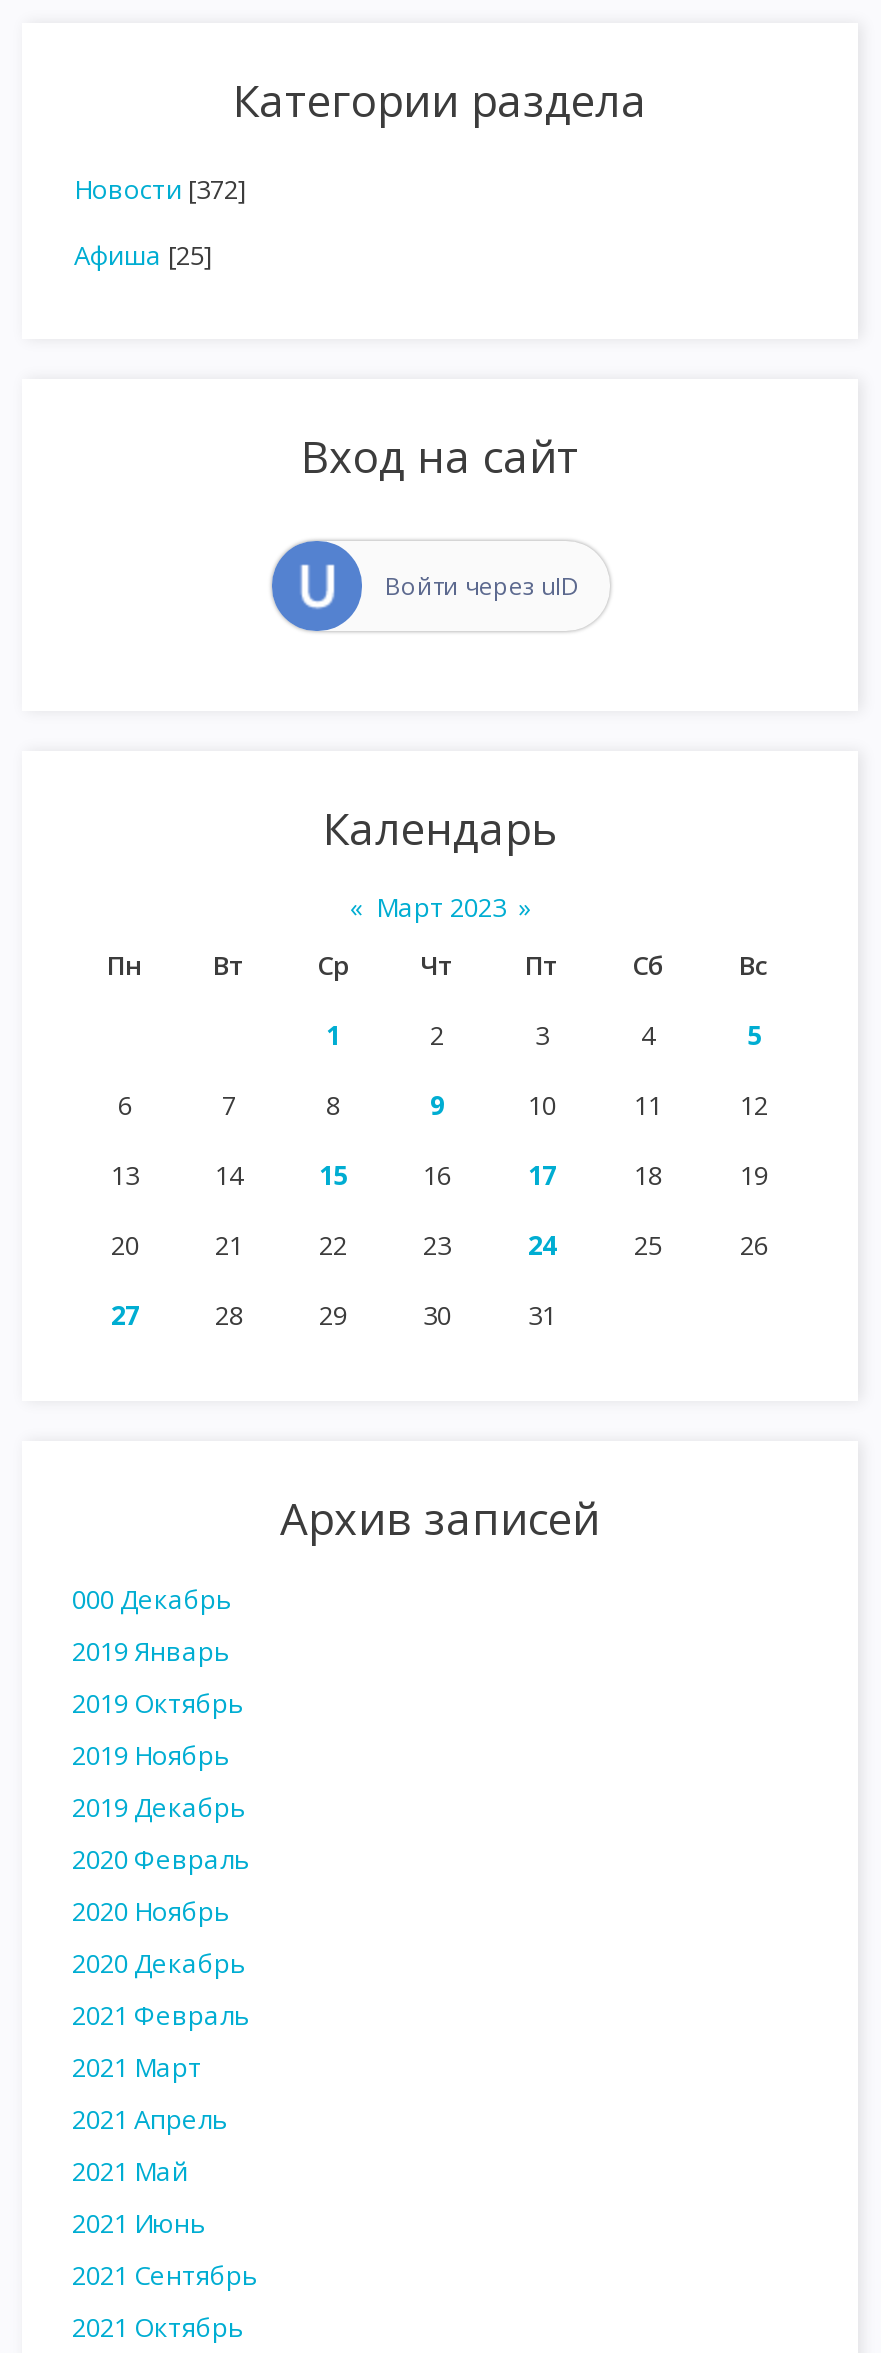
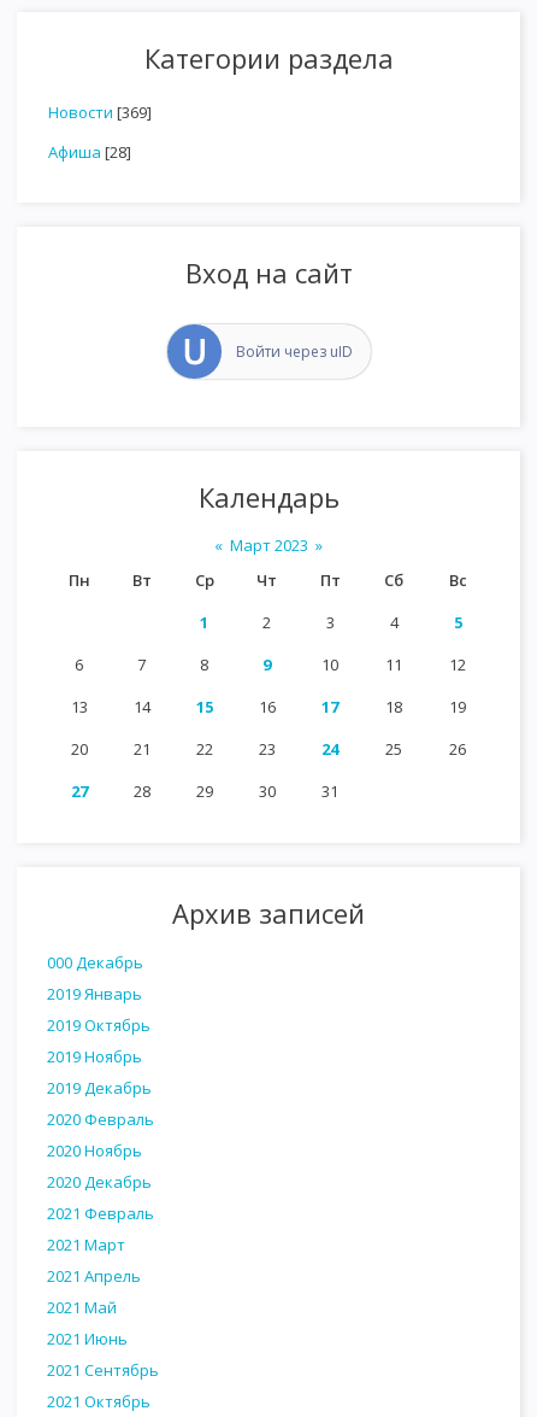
- Новости [372]
+ Новости [369]

- Афиша [25]
+ Афиша [28]
